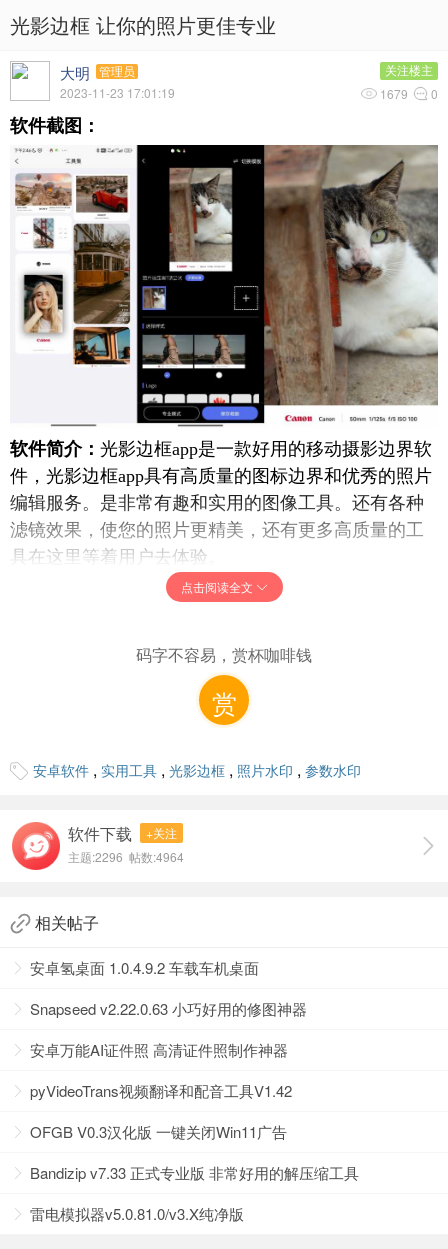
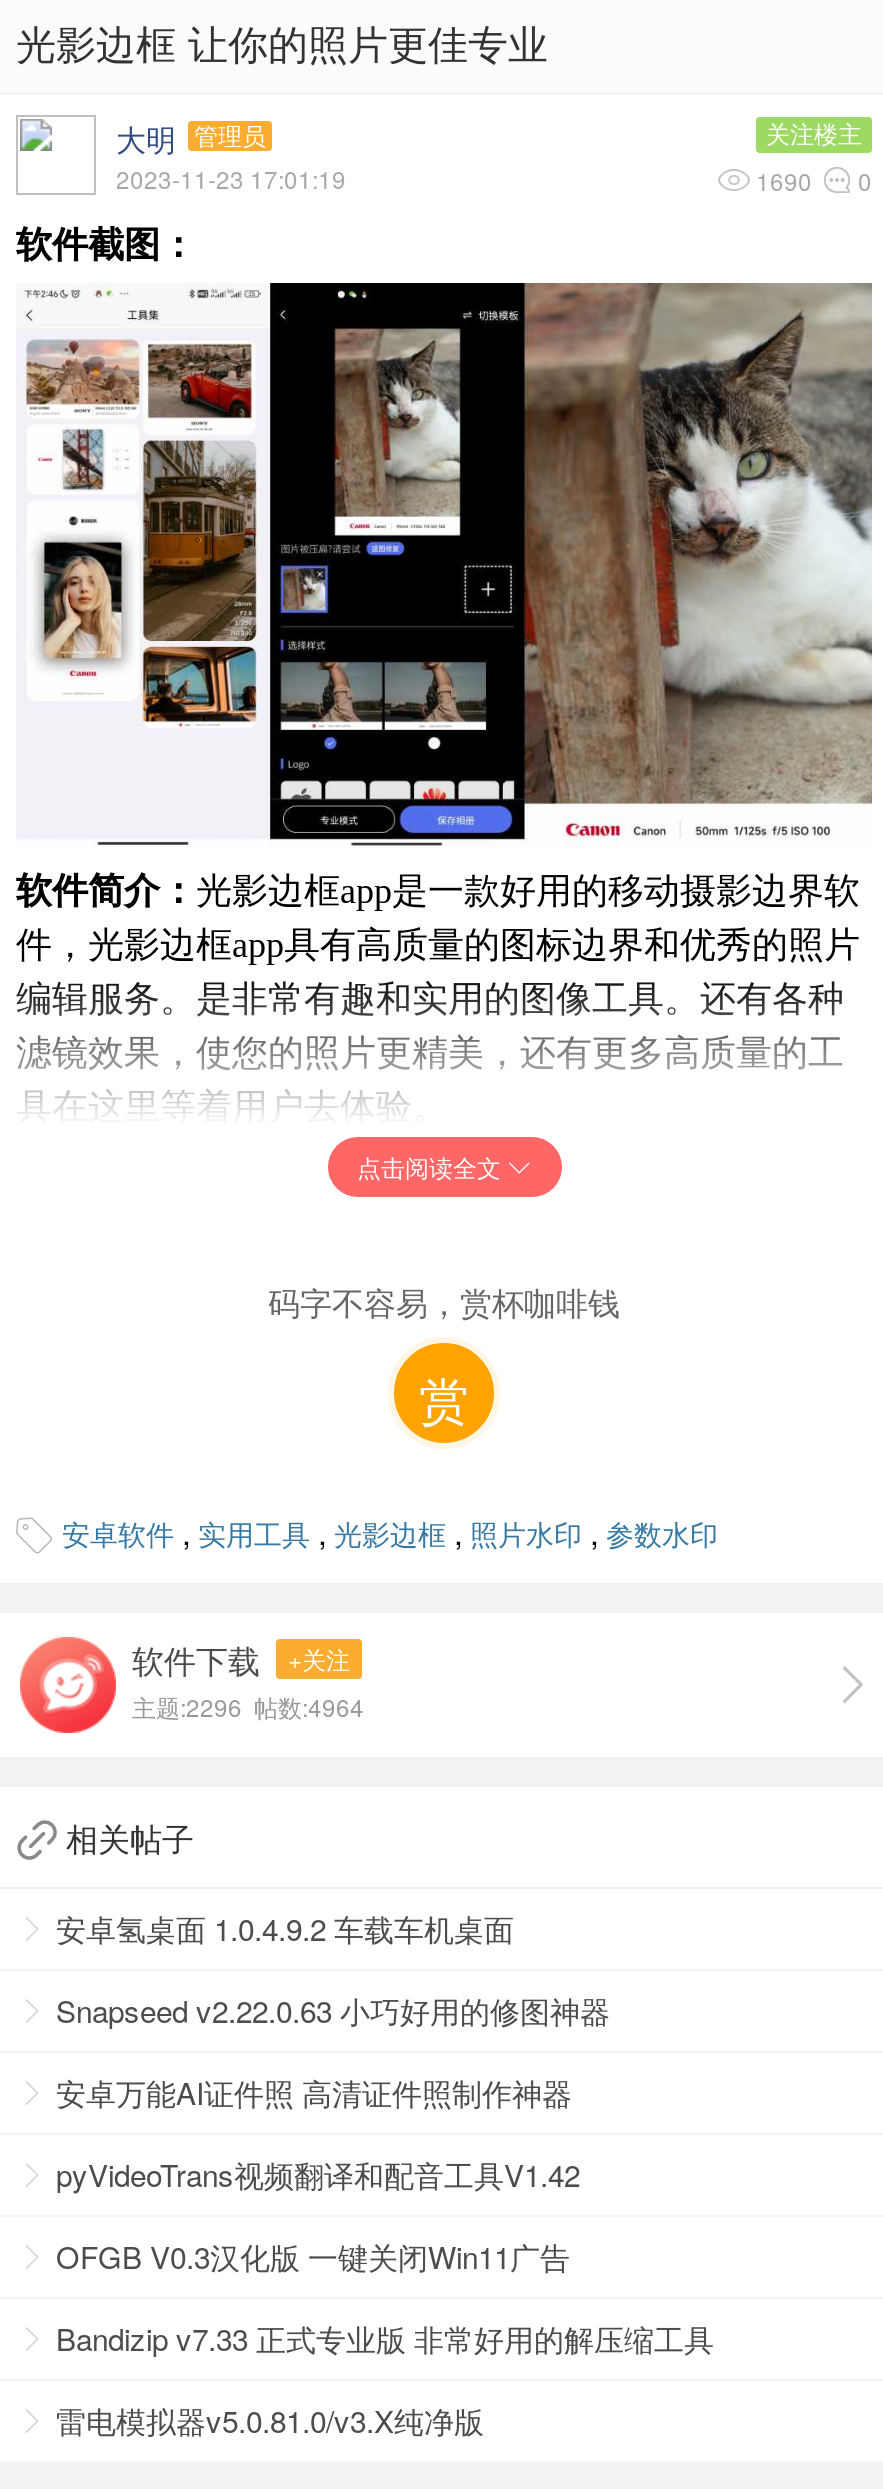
- 1679 0
+ 1690 0
